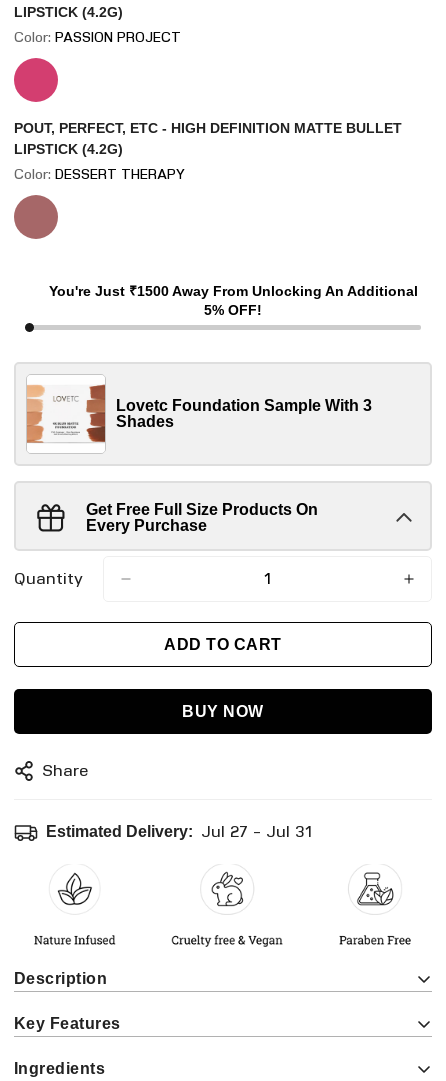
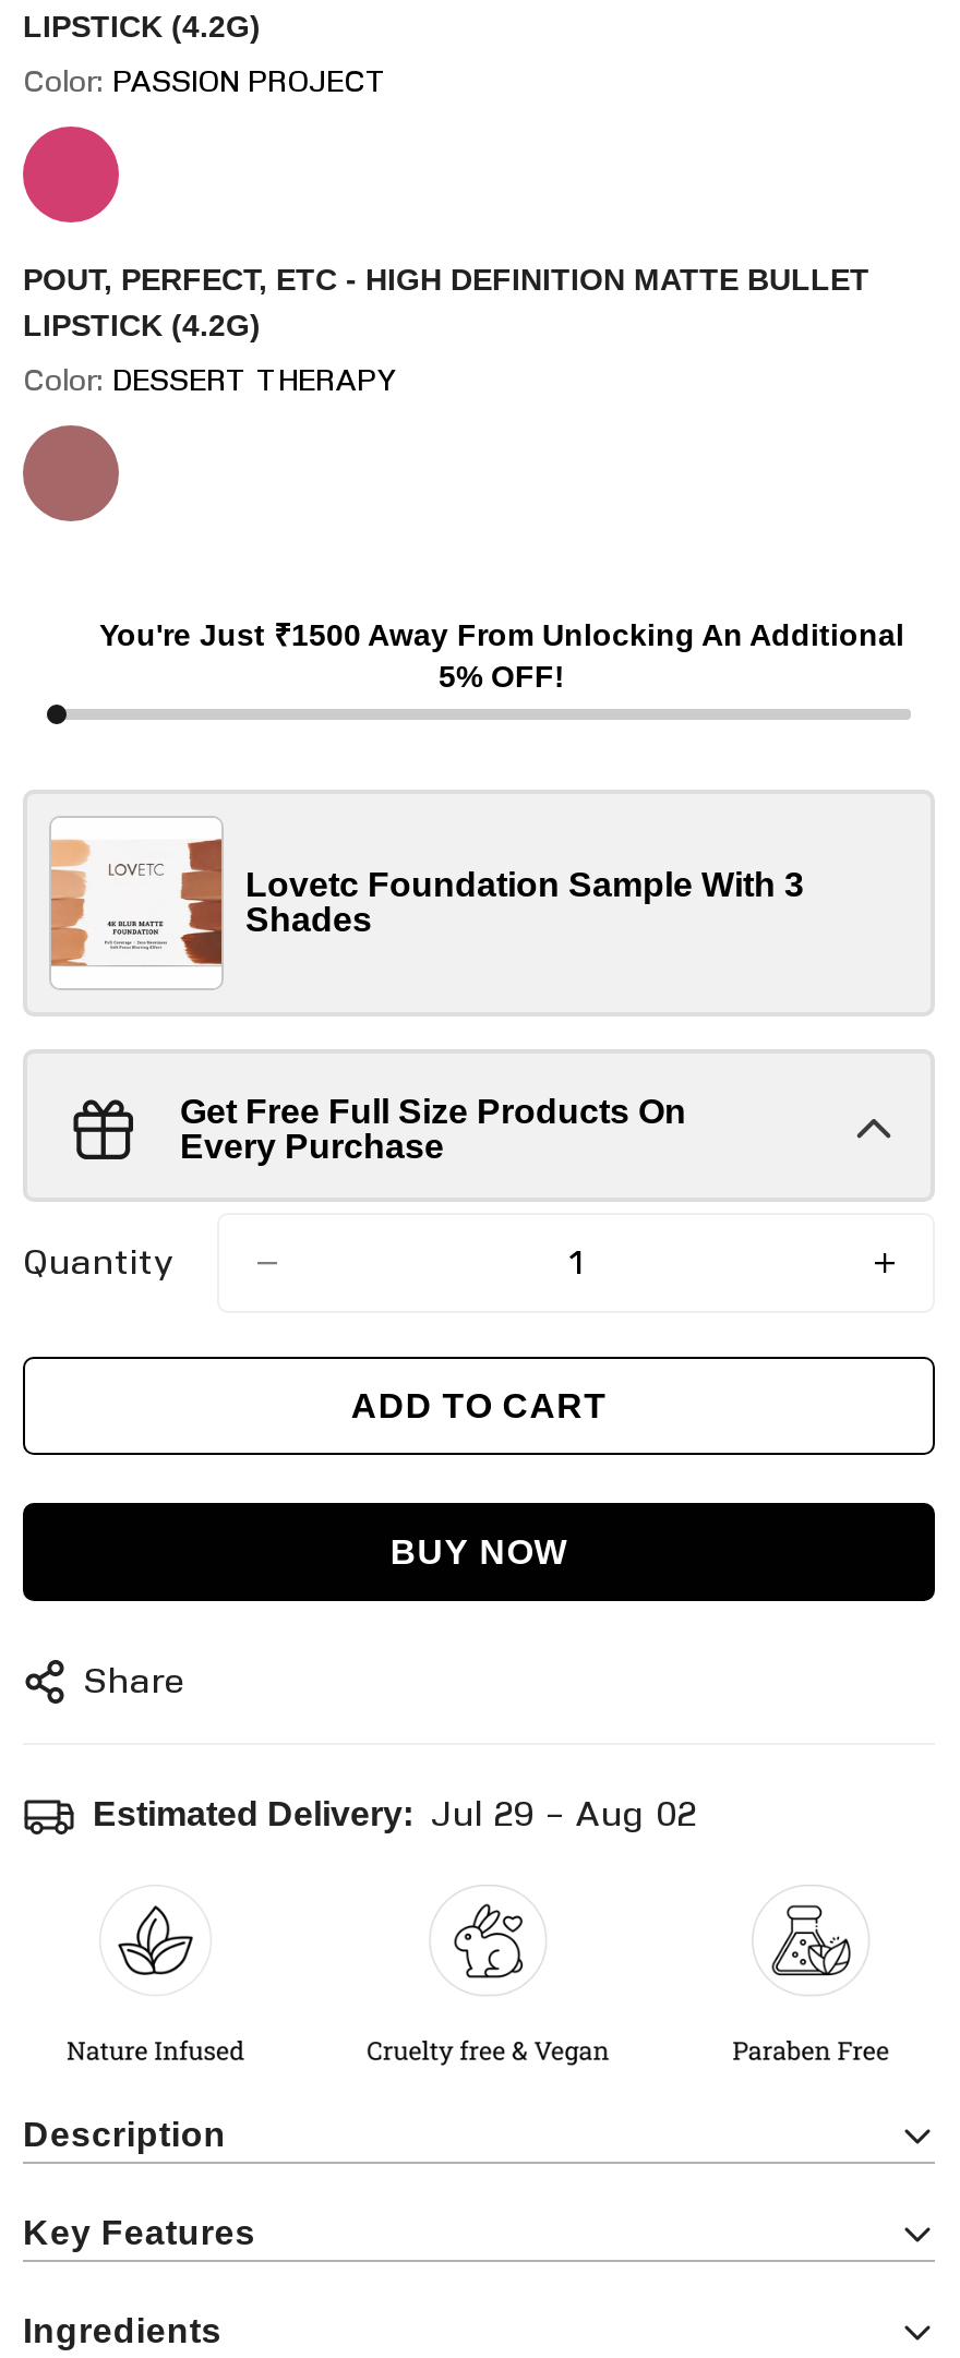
- Estimated Delivery: Jul 27 - Jul 31
+ Estimated Delivery: Jul 29 - Aug 02
